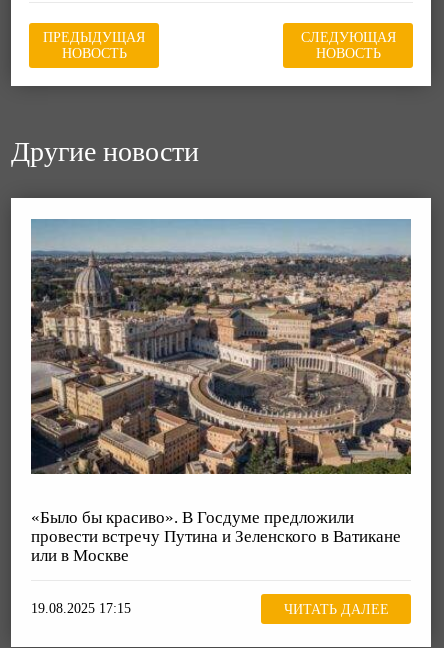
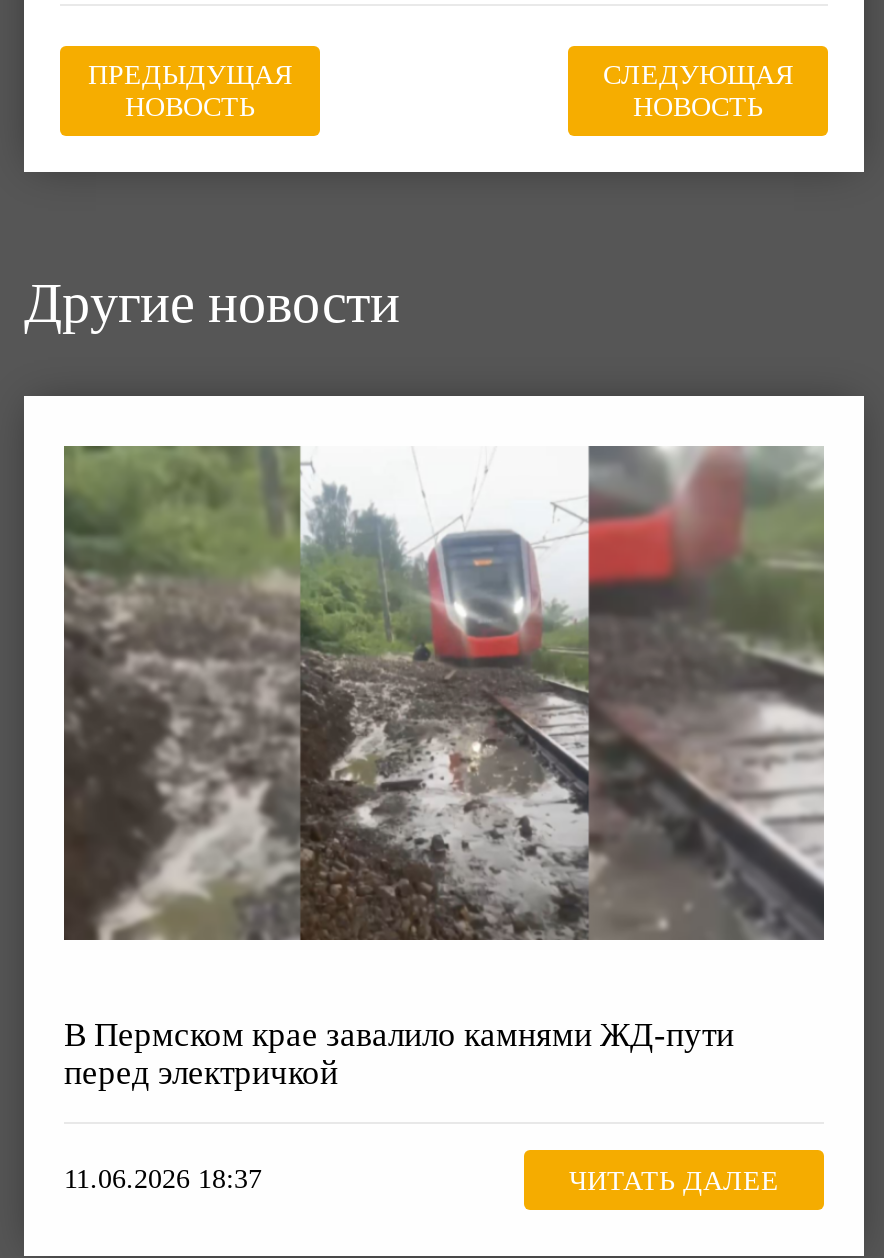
- [image]
- «Было бы красиво». В Госдуме предложили
- провести встречу Путина и Зеленского в Ватикане
- или в Москве
+ [image]
+ В Пермском крае завалило камнями ЖД-пути
+ перед электричкой

- 19.08.2025 17:15
+ 11.06.2026 18:37
